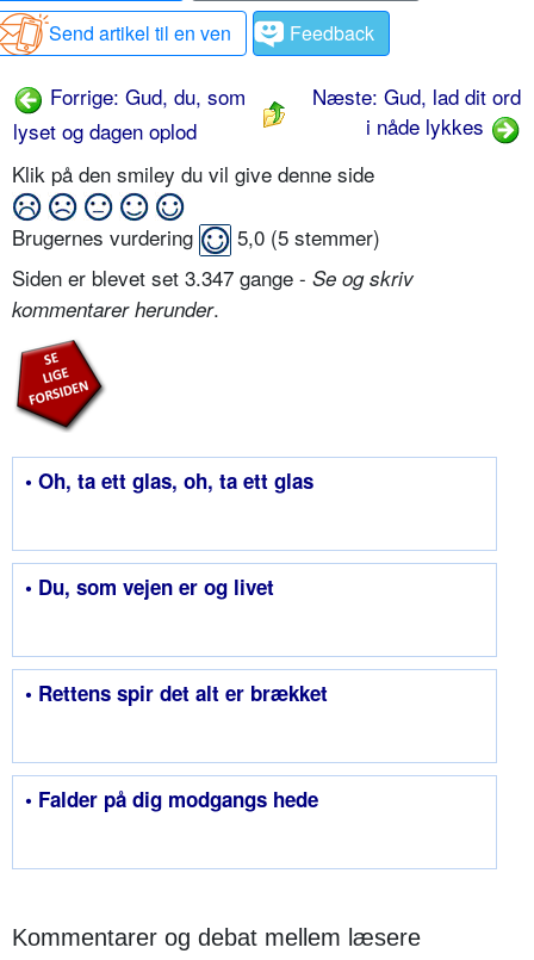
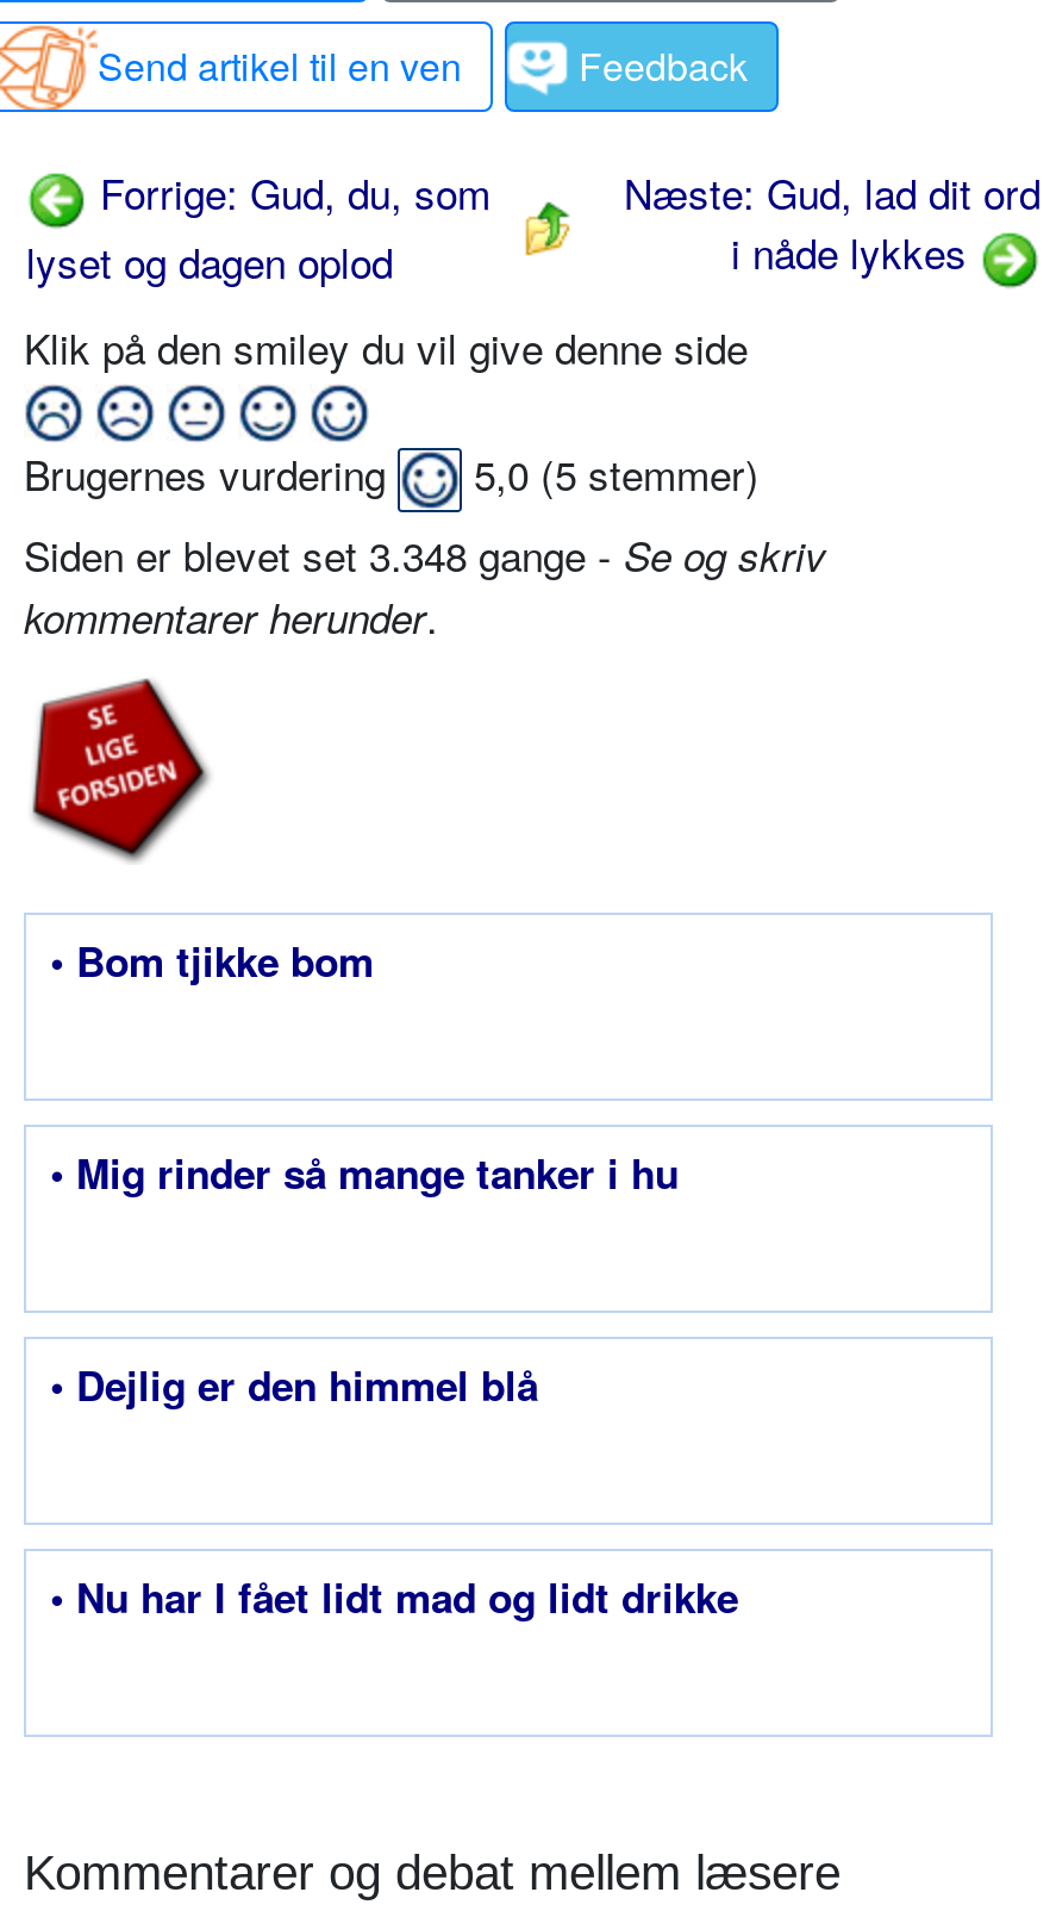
- Siden er blevet set 3.347 gange - Se og skriv
+ Siden er blevet set 3.348 gange - Se og skriv

- • Oh, ta ett glas, oh, ta ett glas
+ • Bom tjikke bom

- • Du, som vejen er og livet
+ • Mig rinder så mange tanker i hu

- • Rettens spir det alt er brækket
+ • Dejlig er den himmel blå

- • Falder på dig modgangs hede
+ • Nu har I fået lidt mad og lidt drikke
